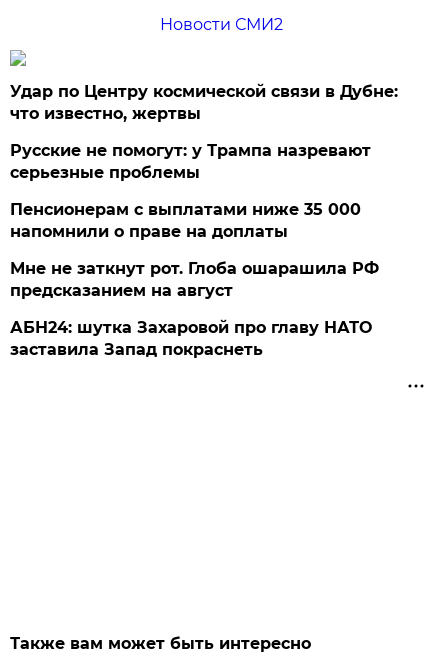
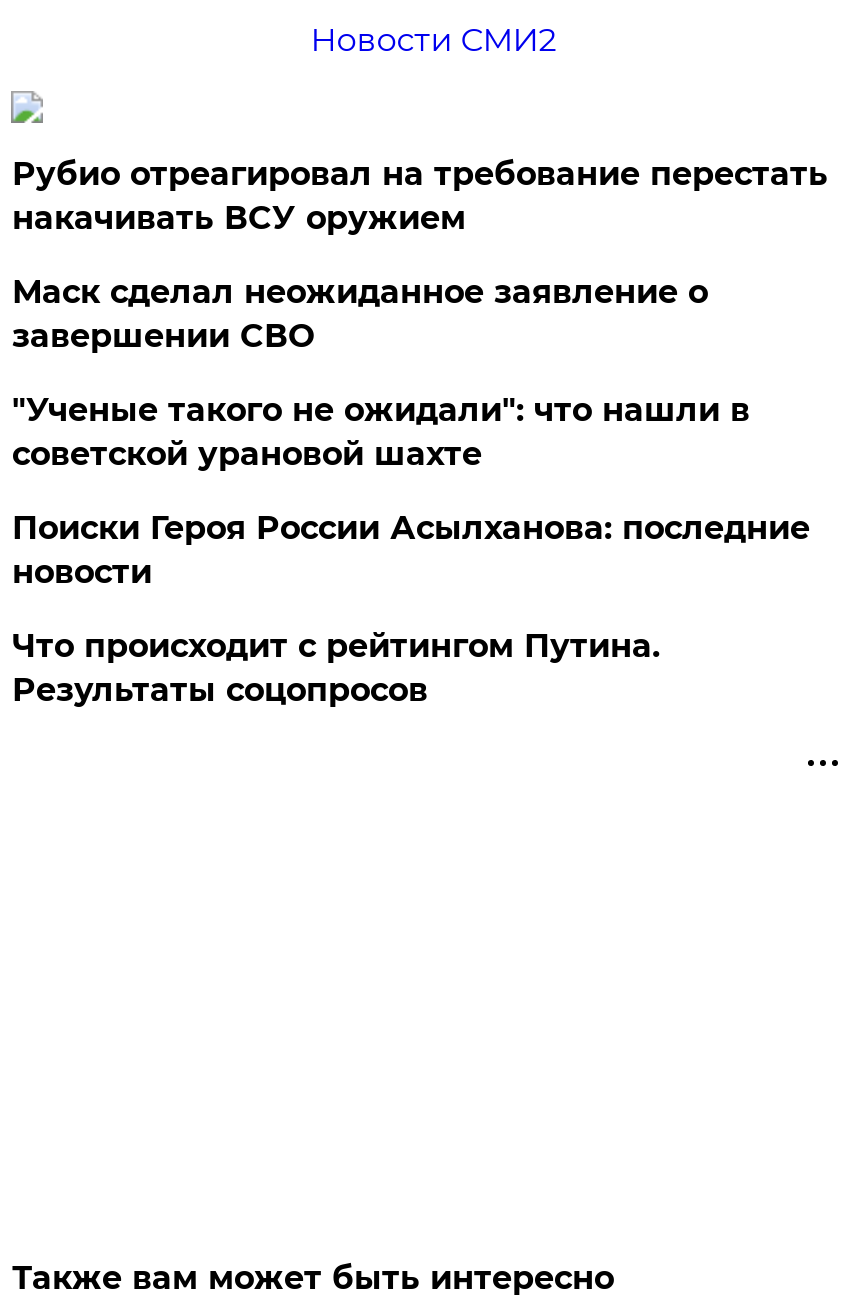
- Удар по Центру космической связи в Дубне:
- что известно, жертвы
+ Рубио отреагировал на требование перестать
+ накачивать ВСУ оружием

- Русские не помогут: у Трампа назревают
- серьезные проблемы
+ Маск сделал неожиданное заявление о
+ завершении СВО

- Пенсионерам с выплатами ниже 35 000
- напомнили о праве на доплаты
+ "Ученые такого не ожидали": что нашли в
+ советской урановой шахте

- Мне не заткнут рот. Глоба ошарашила РФ
- предсказанием на август
+ Поиски Героя России Асылханова: последние
+ новости

- АБН24: шутка Захаровой про главу НАТО
- заставила Запад покраснеть
+ Что происходит с рейтингом Путина.
+ Результаты соцопросов
